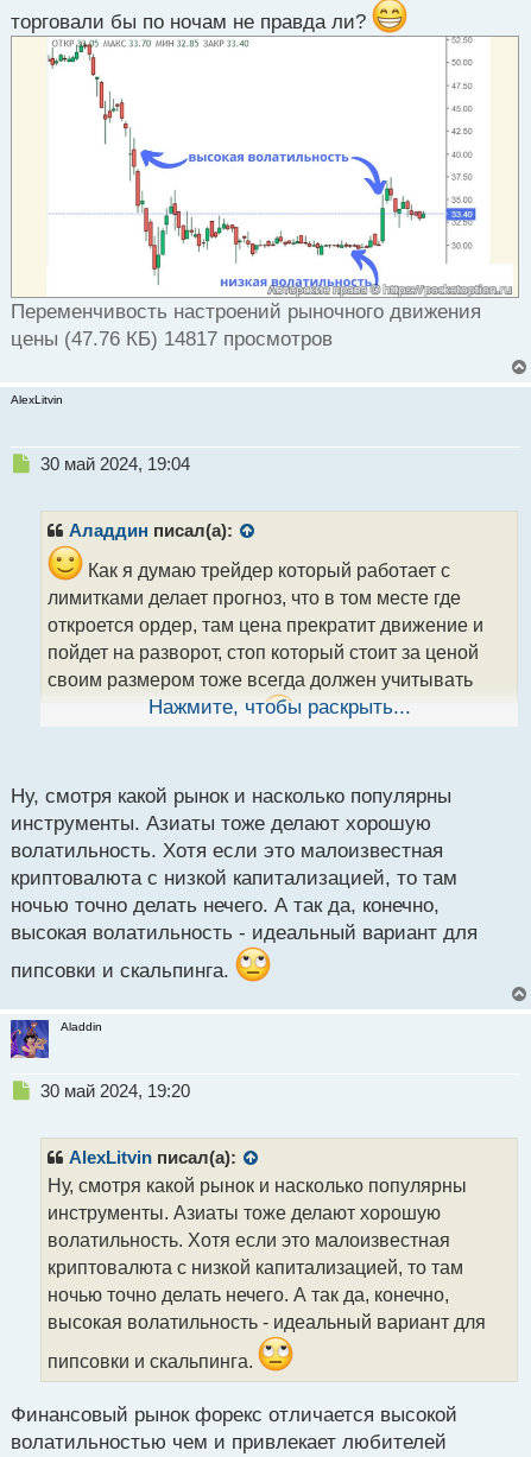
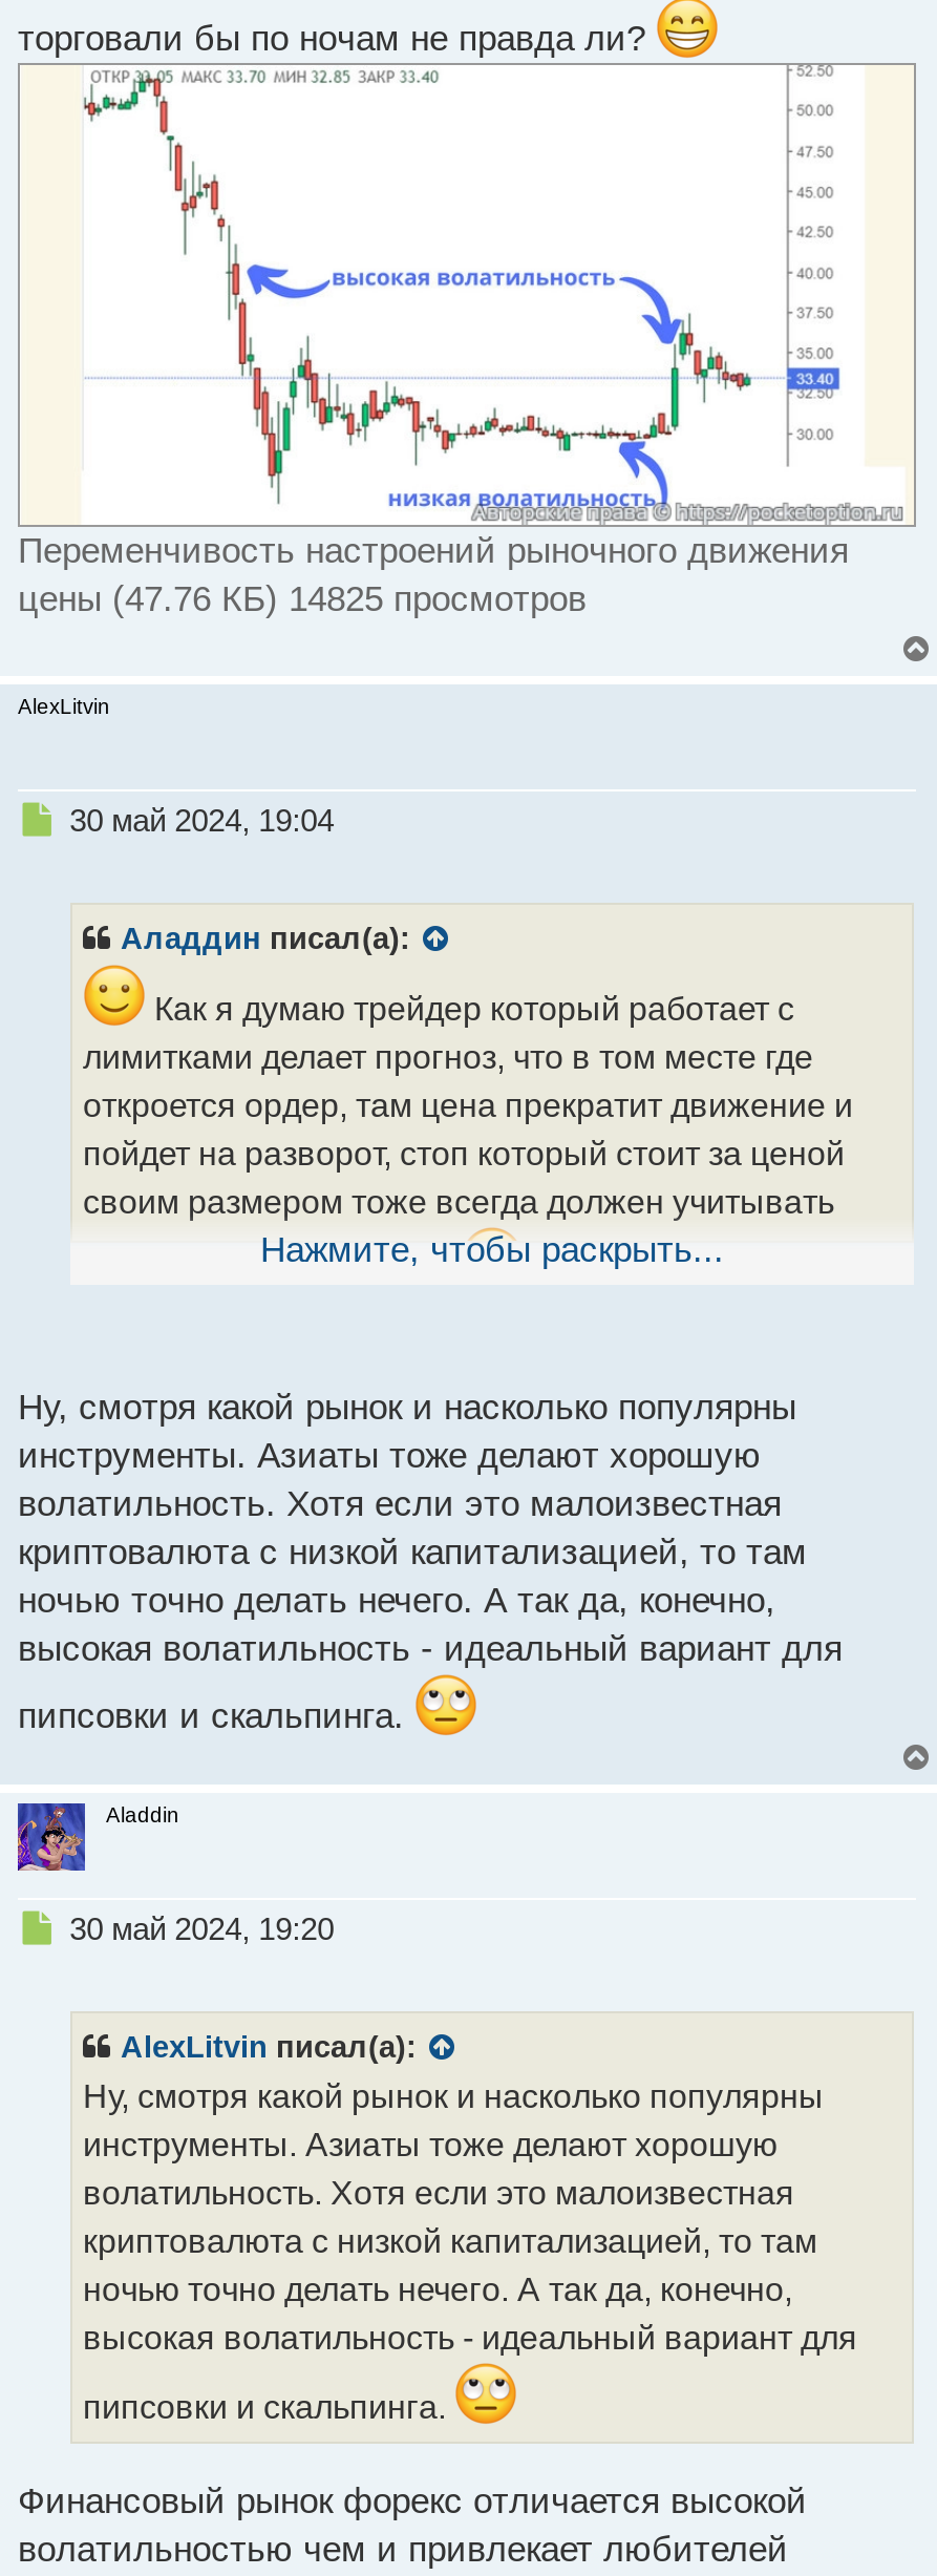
- цены (47.76 КБ) 14817 просмотров
+ цены (47.76 КБ) 14825 просмотров
